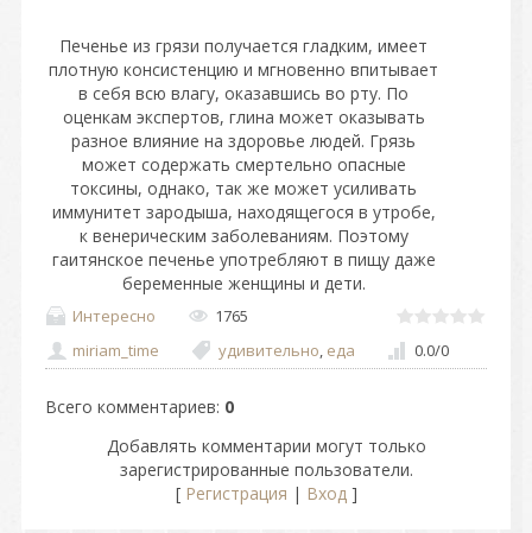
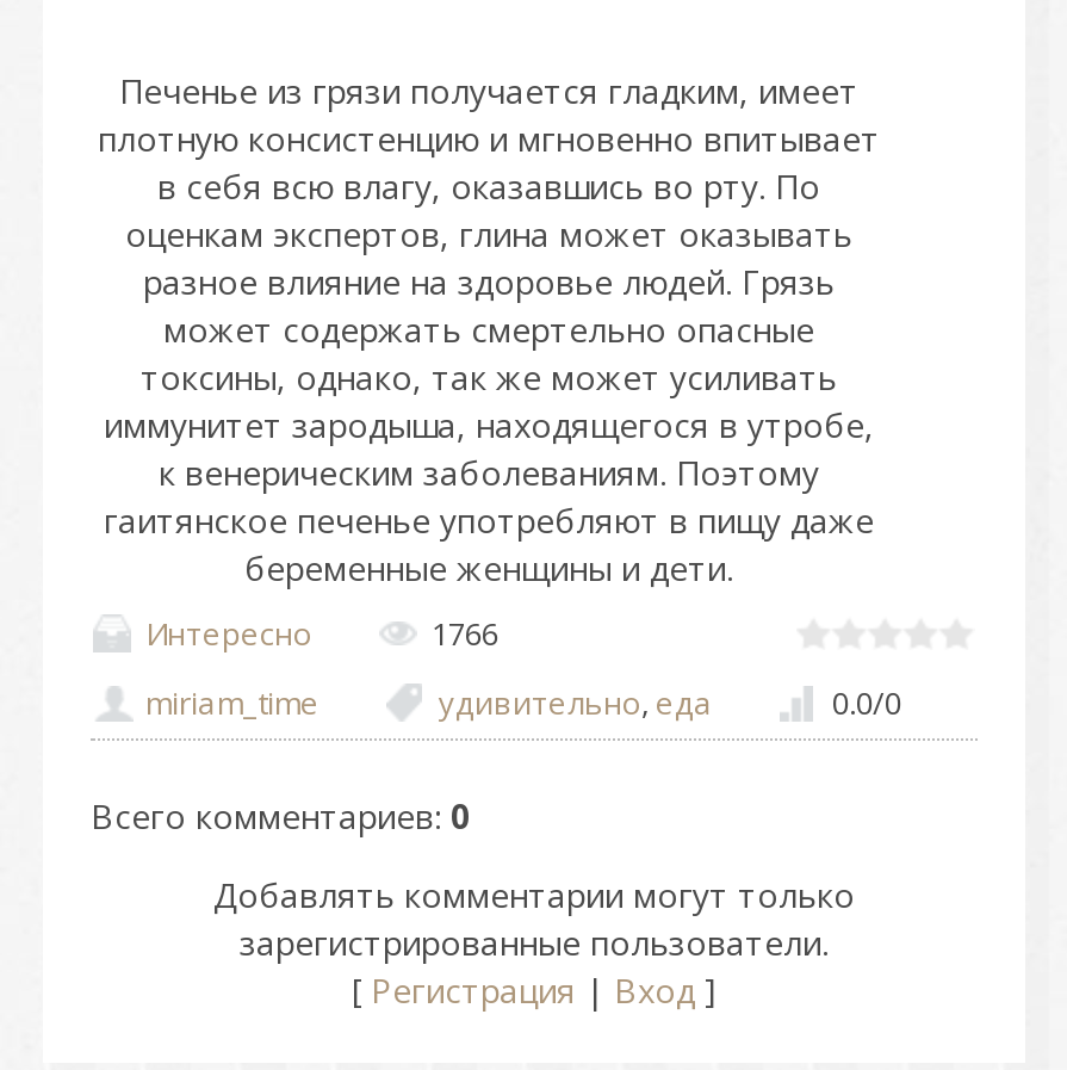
- 1765
+ 1766
